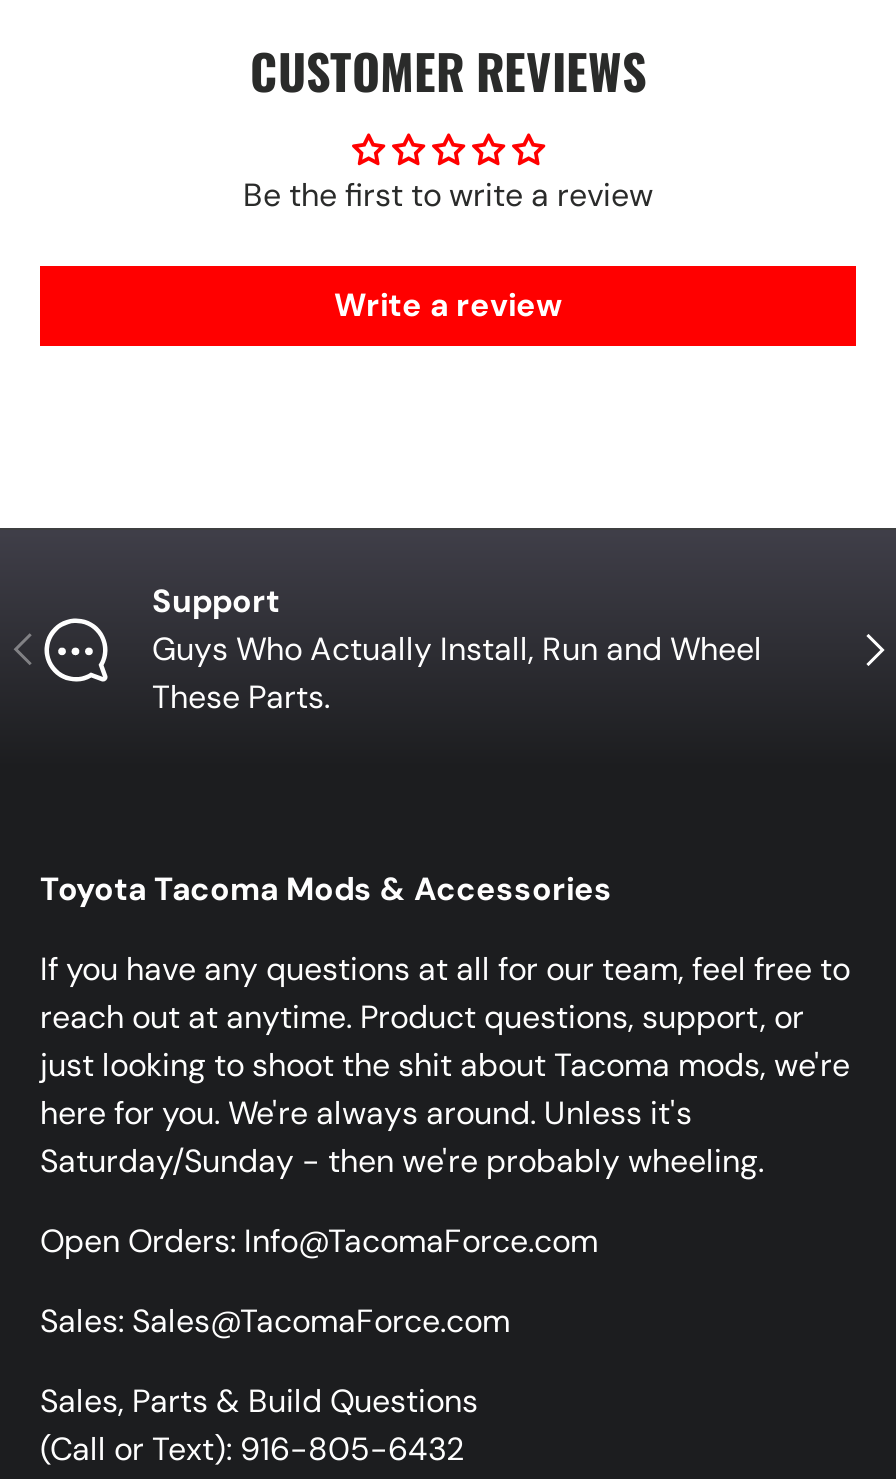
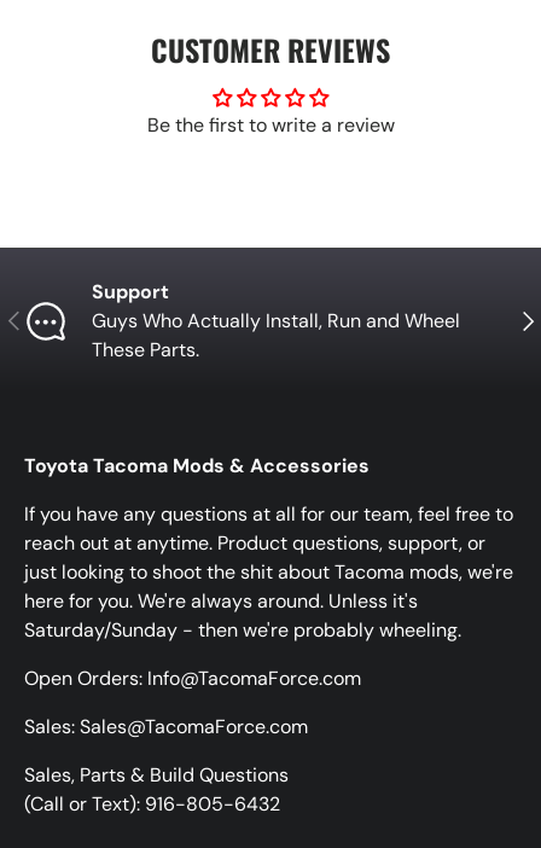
- Write a review
